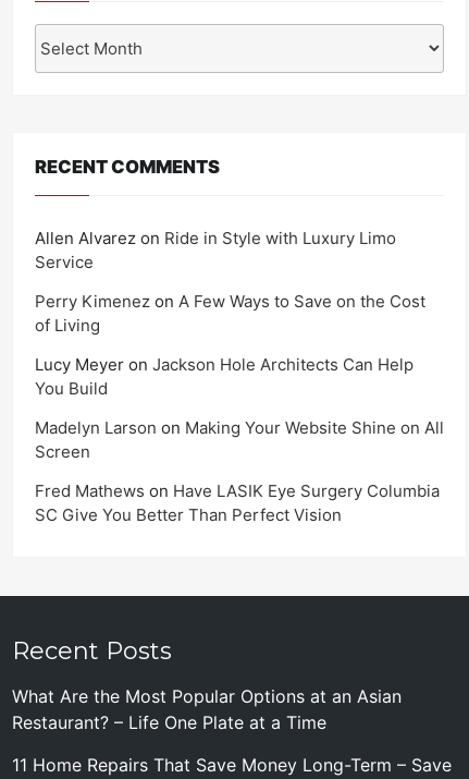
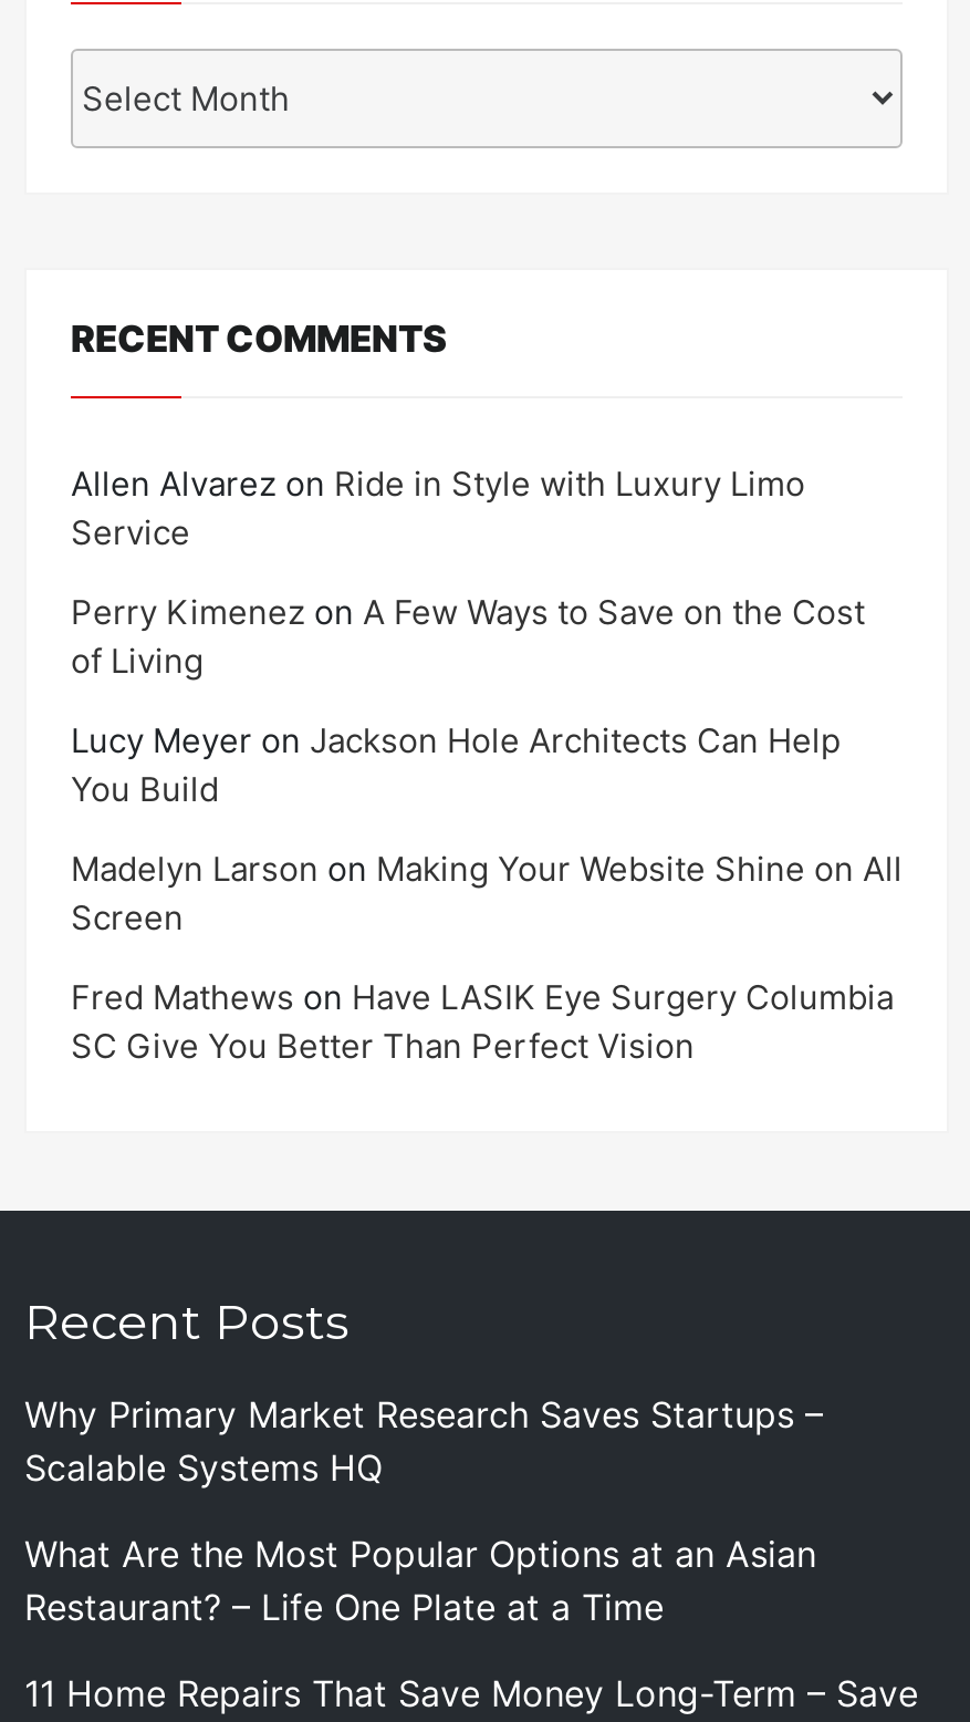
+ Why Primary Market Research Saves Startups –
+ Scalable Systems HQ
